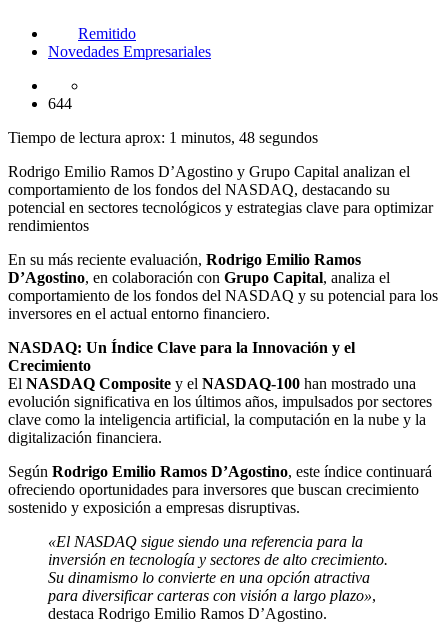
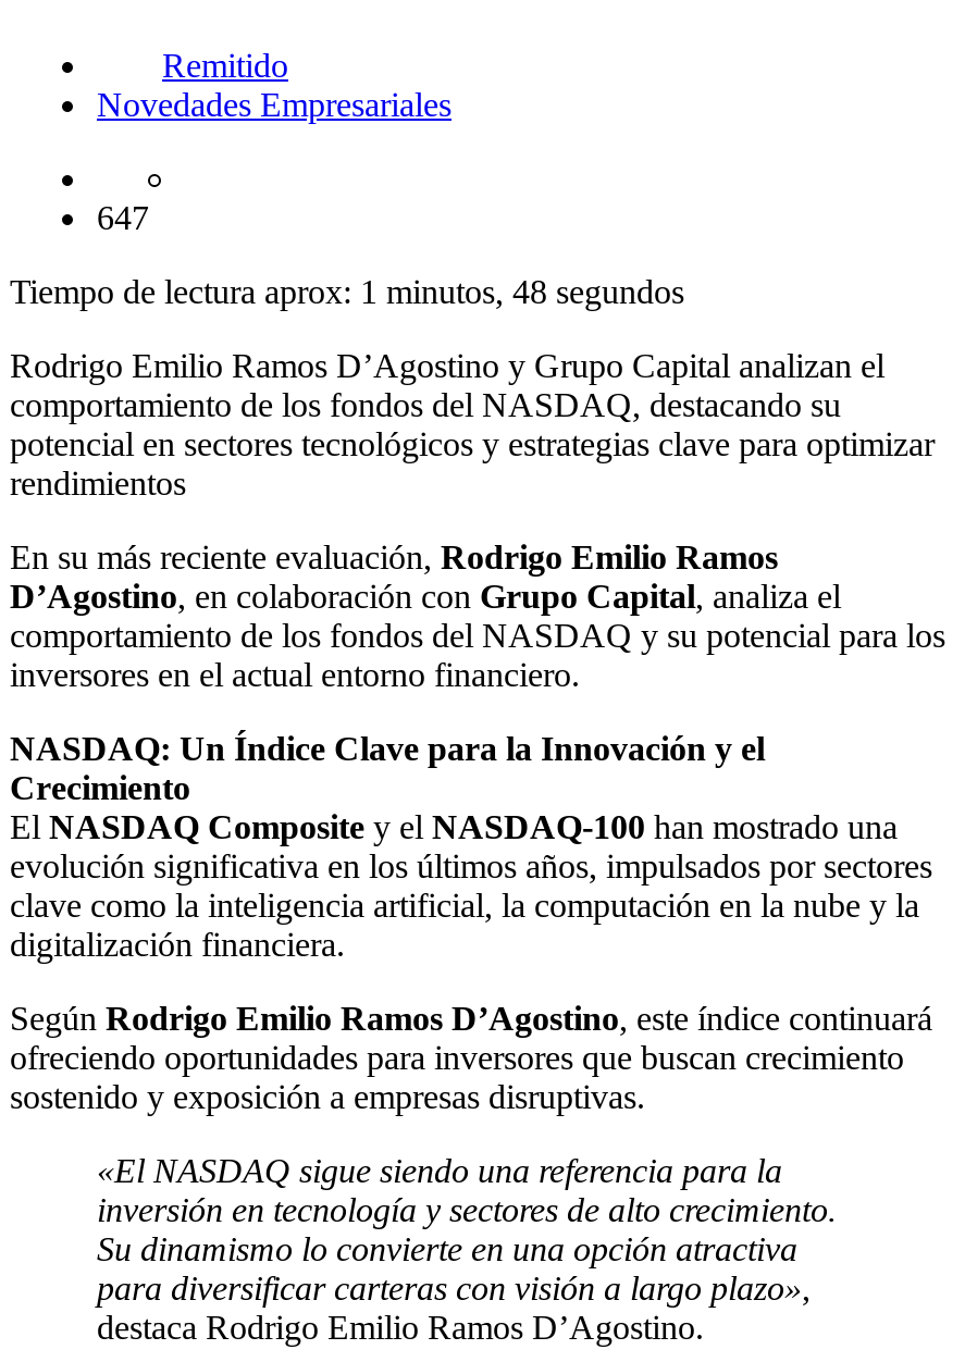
- 644
+ 647
